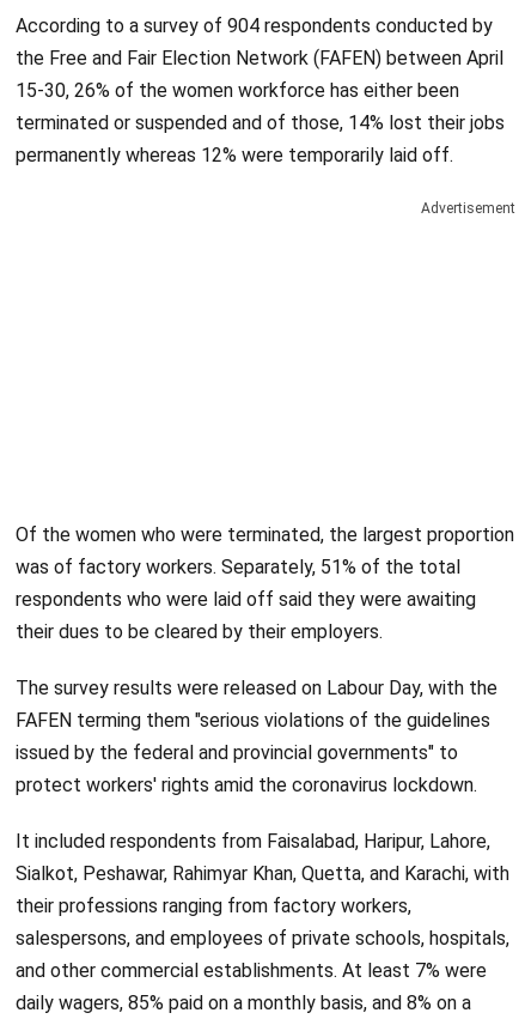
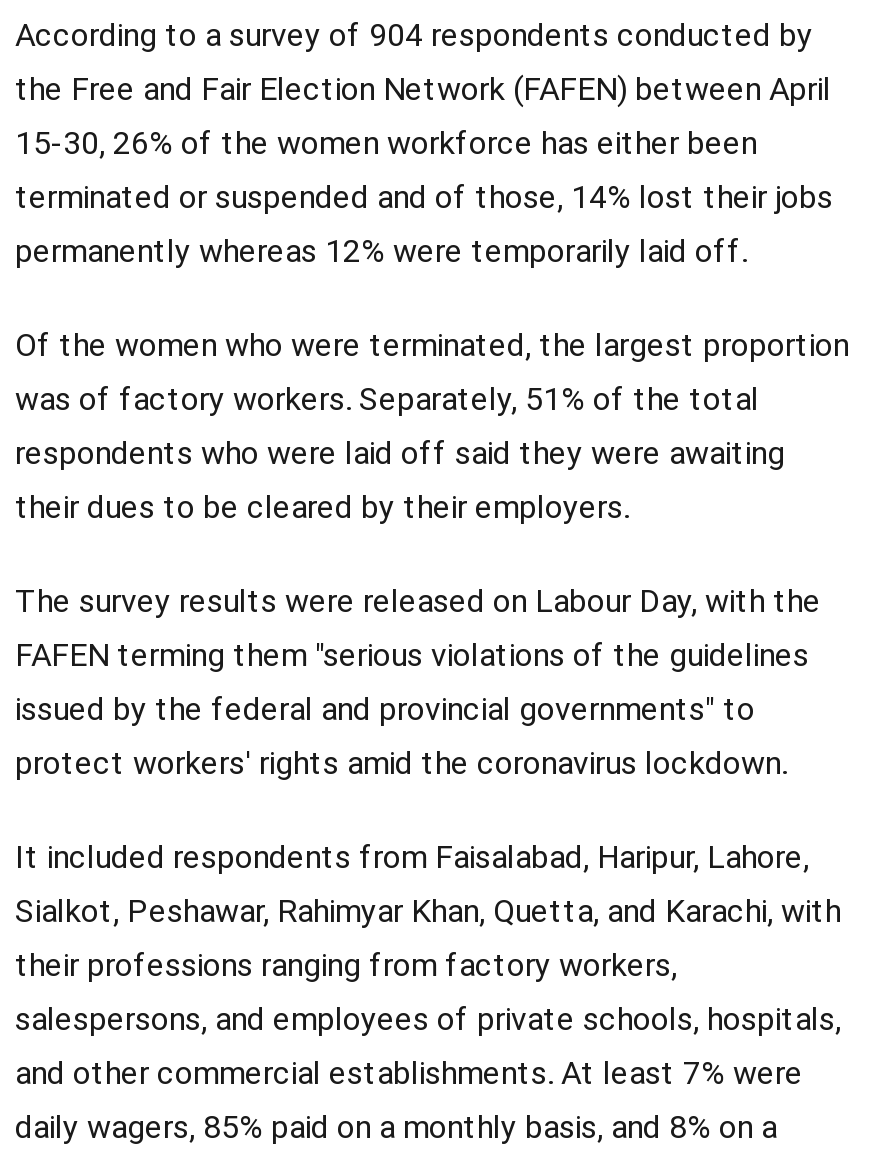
- Advertisement
